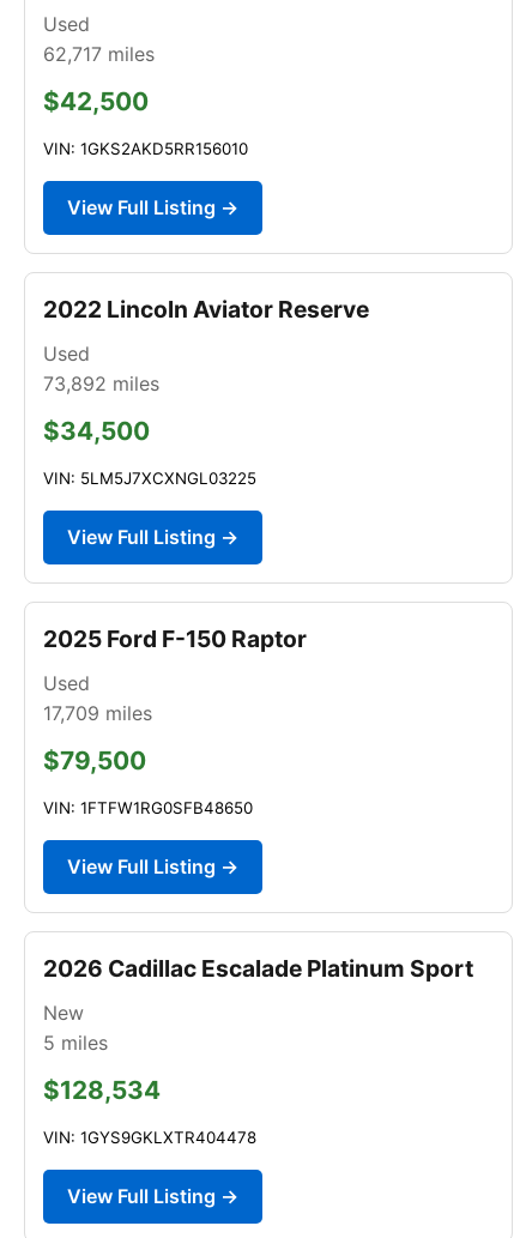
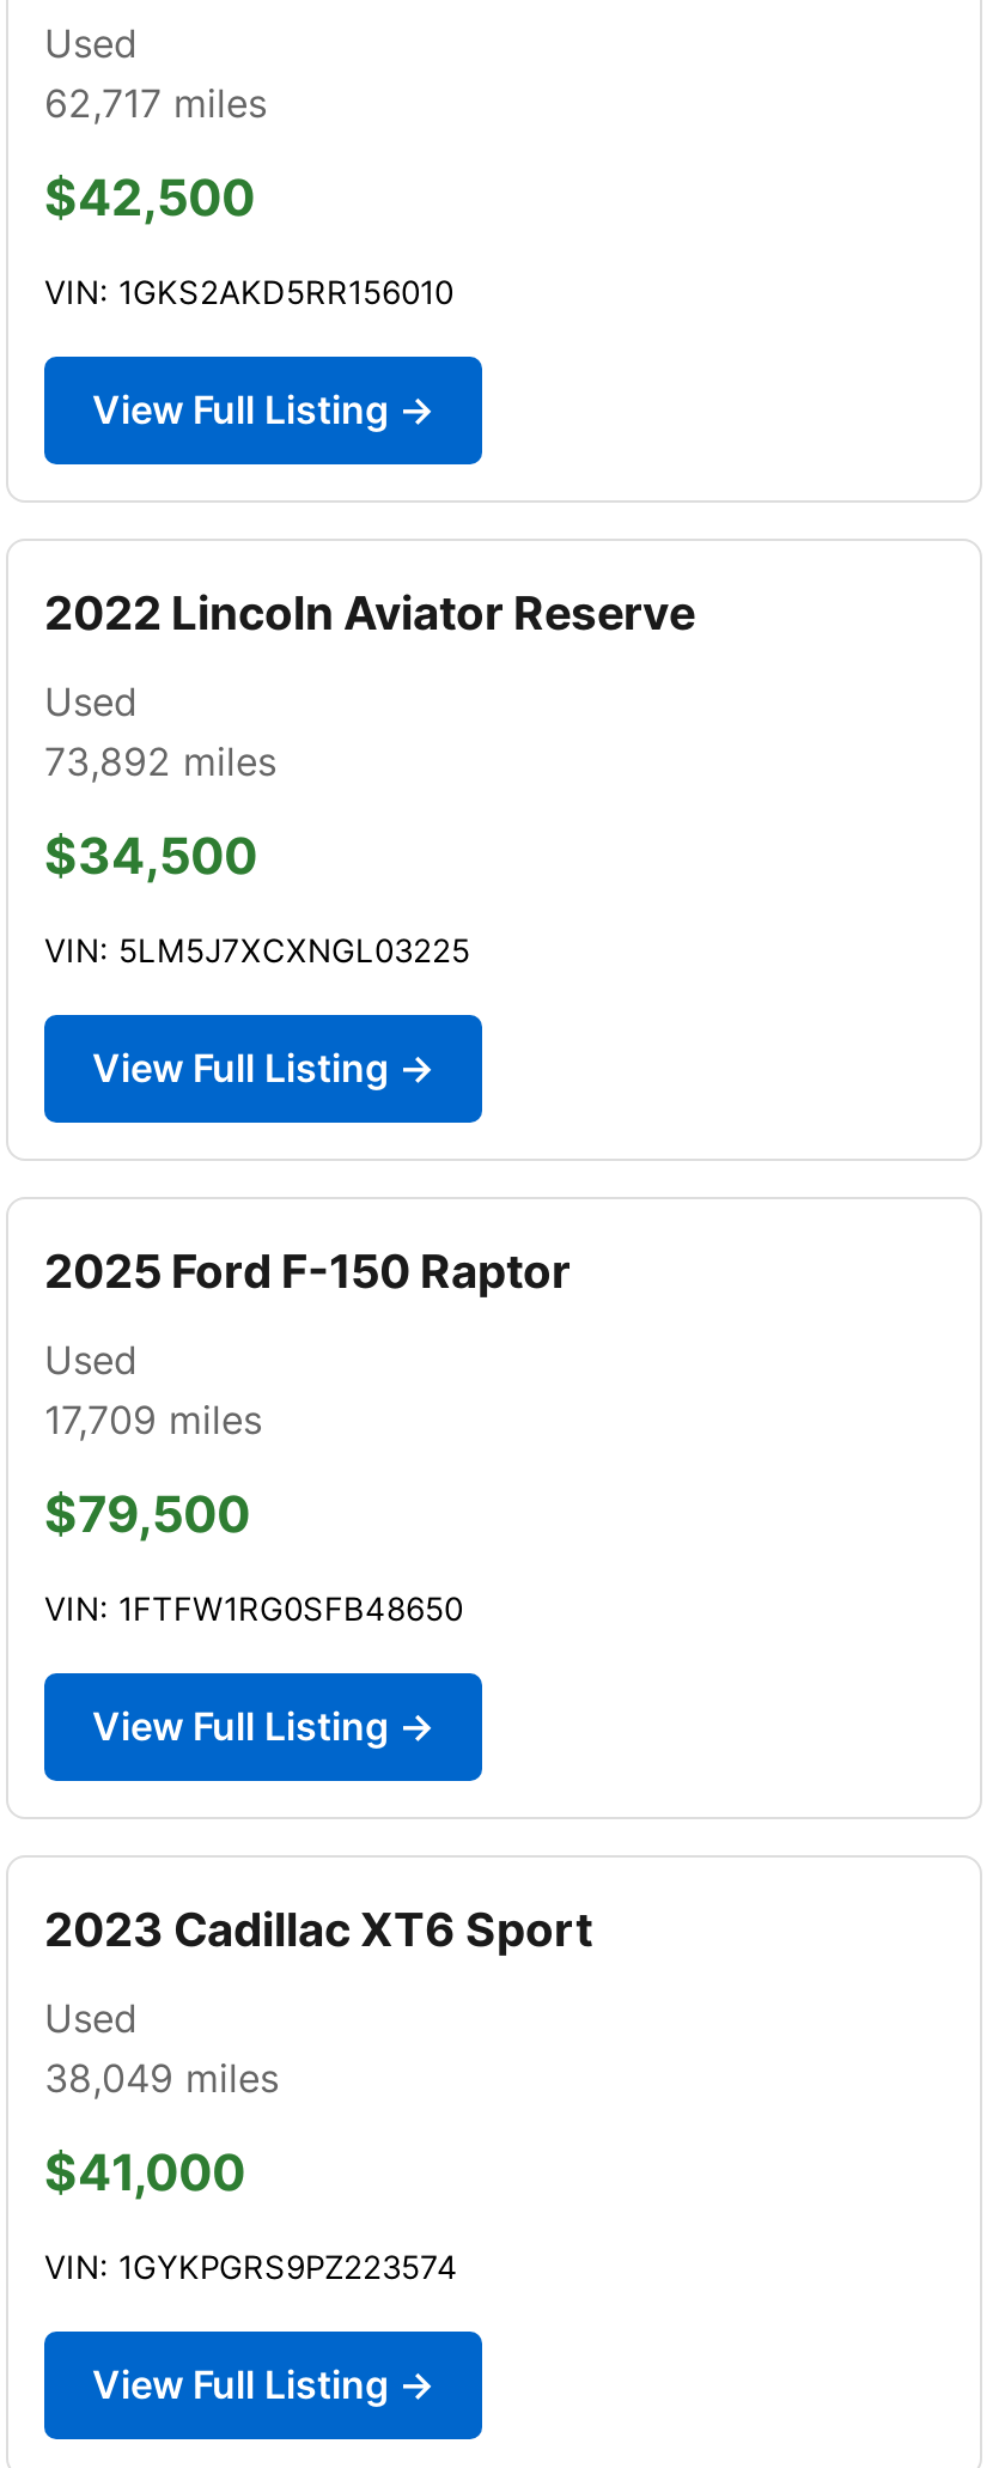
- 2026 Cadillac Escalade Platinum Sport
+ 2023 Cadillac XT6 Sport

- New
- 5 miles
+ Used
+ 38,049 miles

- $128,534
+ $41,000

- VIN: 1GYS9GKLXTR404478
+ VIN: 1GYKPGRS9PZ223574
